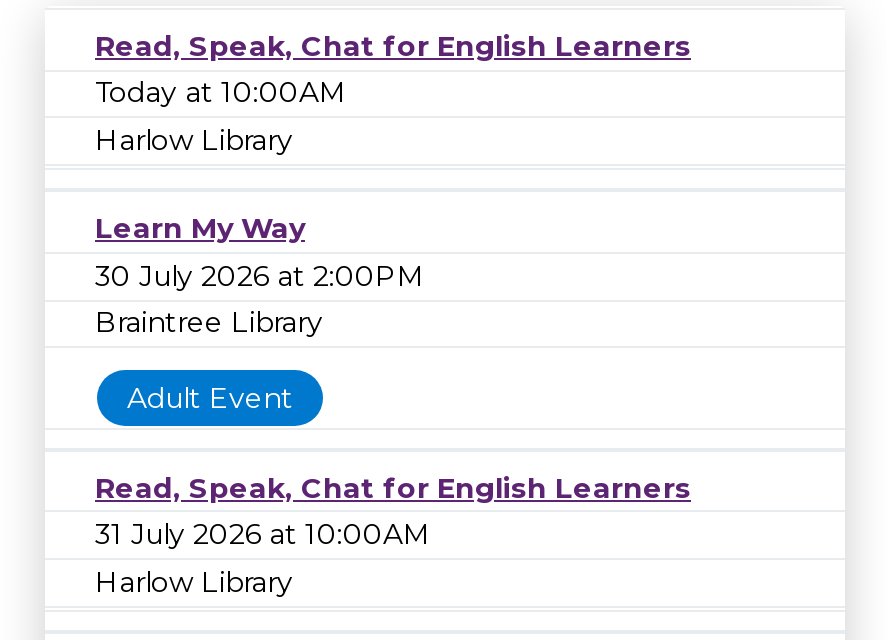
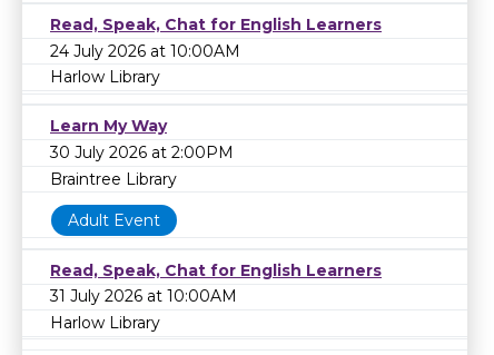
- Today at 10:00AM
+ 24 July 2026 at 10:00AM
